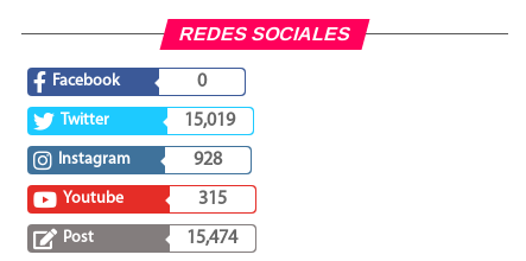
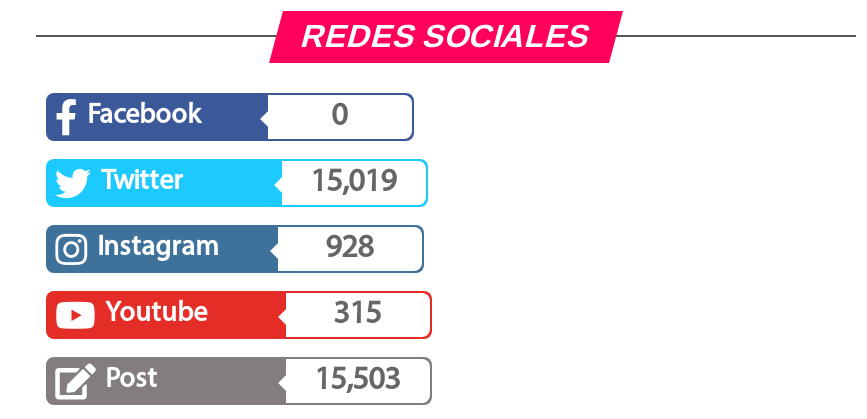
- 15,474
+ 15,503
